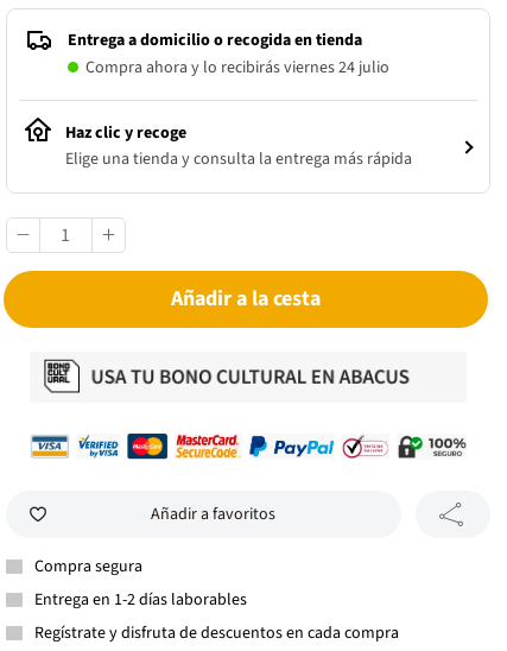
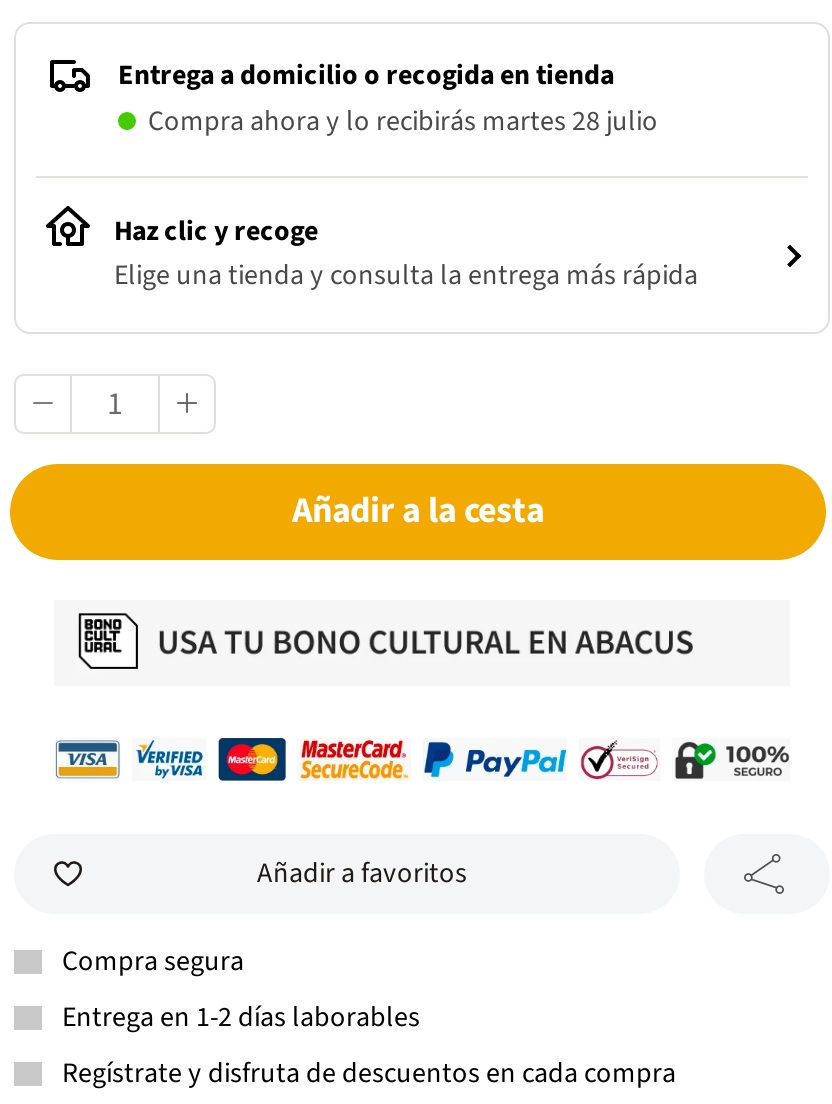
- Compra ahora y lo recibirás viernes 24 julio
+ Compra ahora y lo recibirás martes 28 julio
